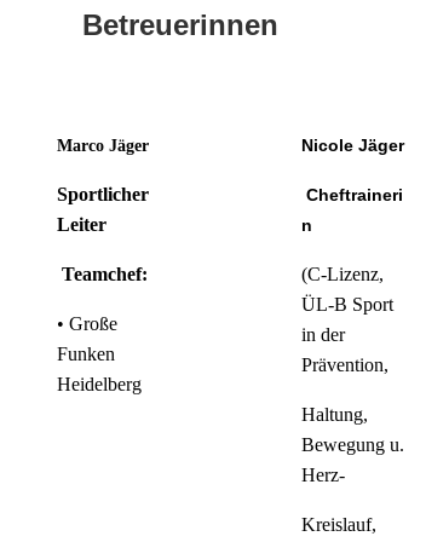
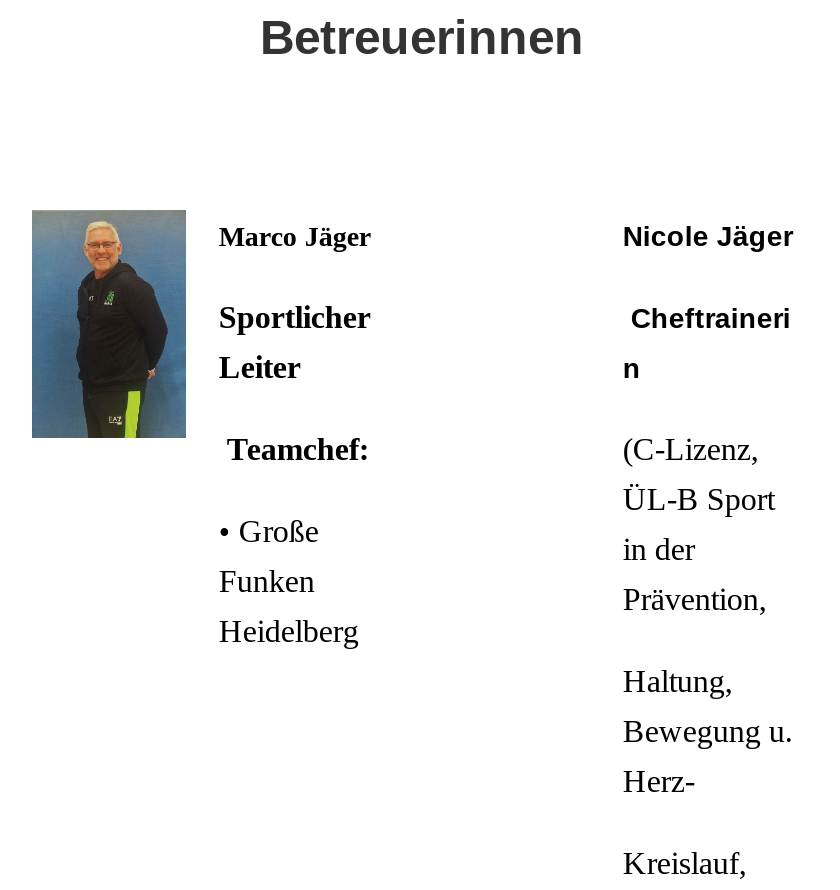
+ [image]
